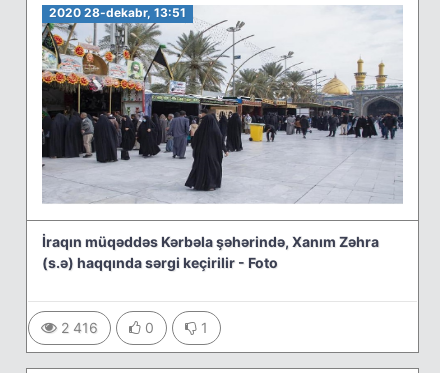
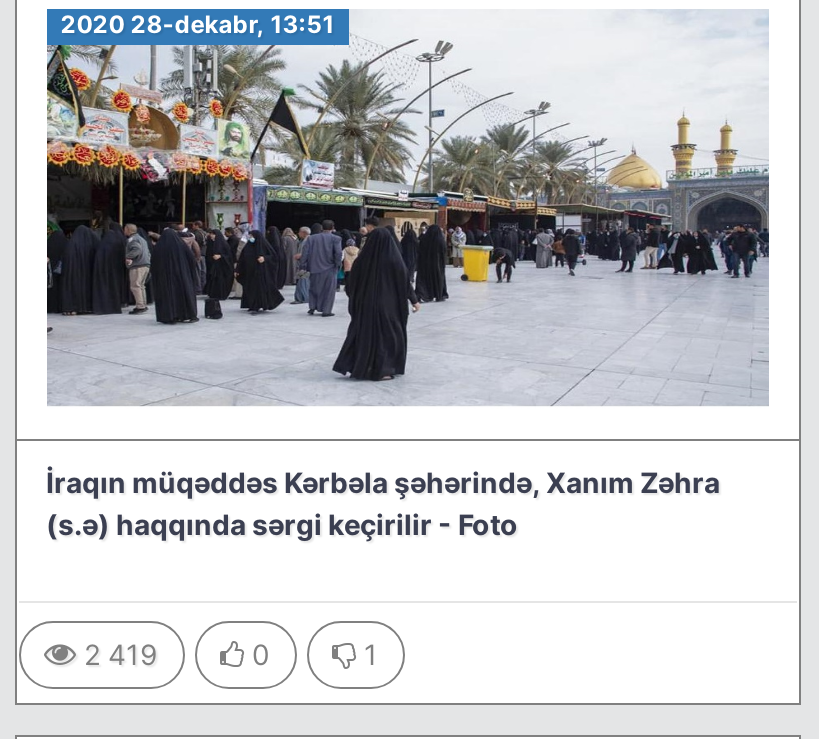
- 2 416
+ 2 419
